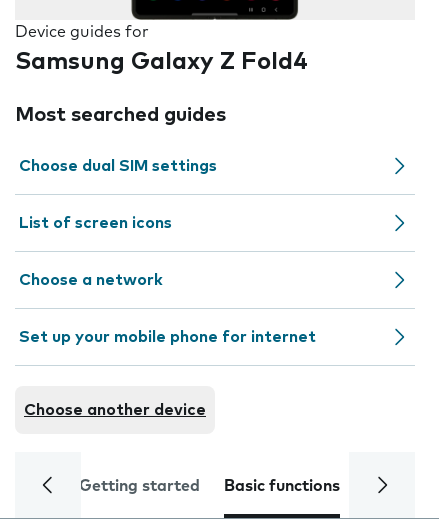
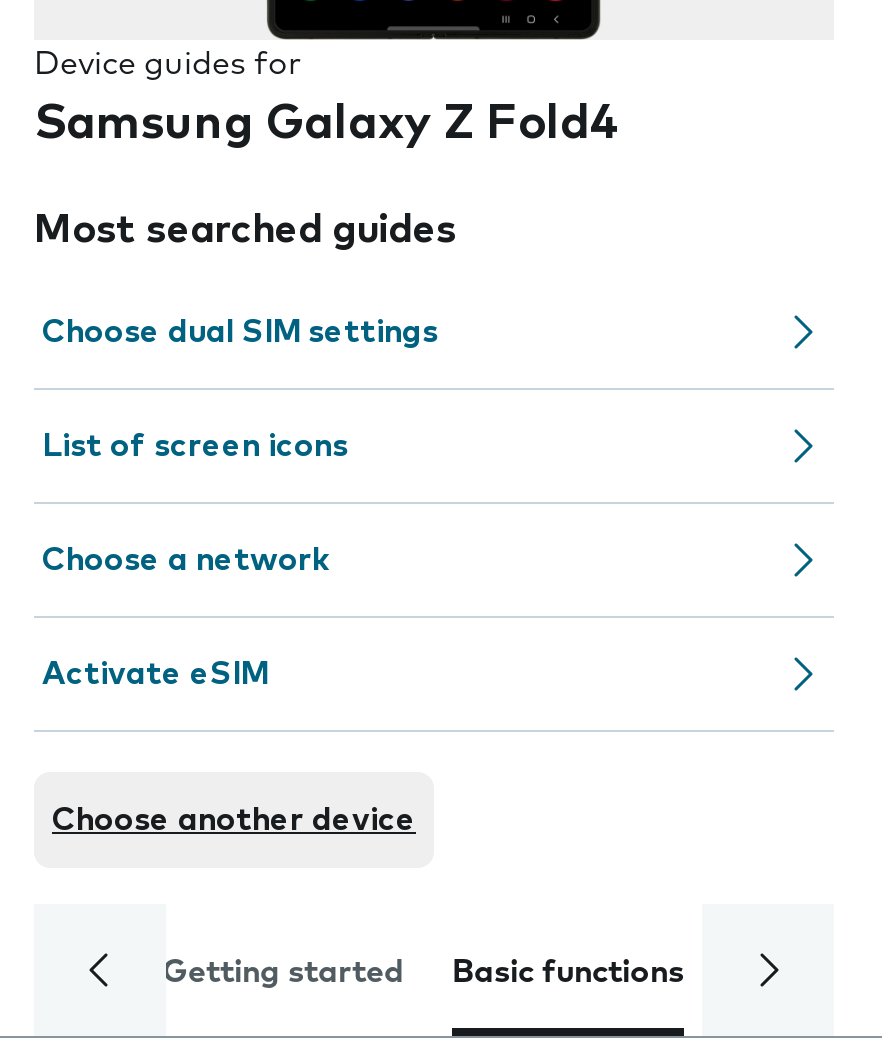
- Set up your mobile phone for internet
+ Activate eSIM
